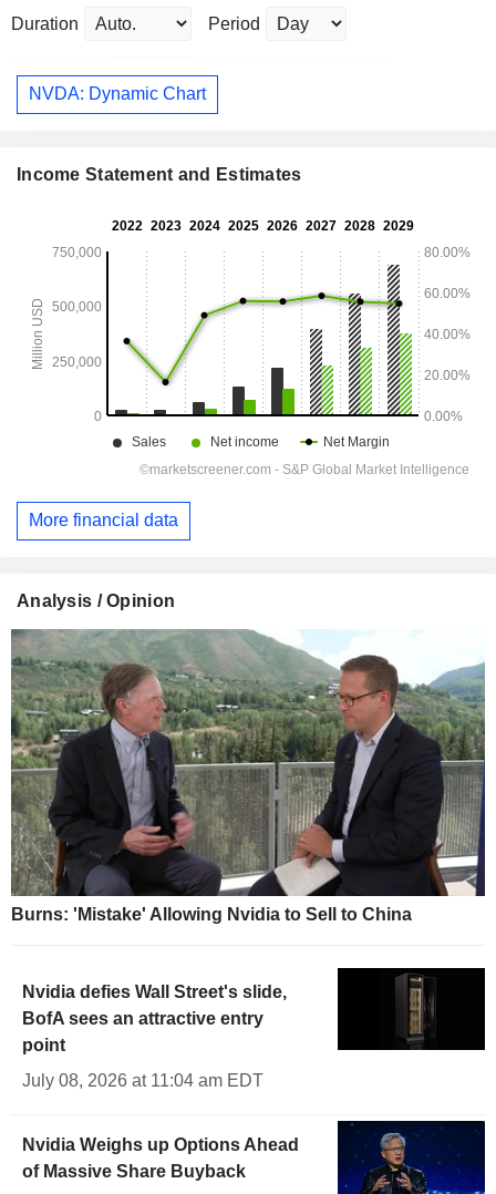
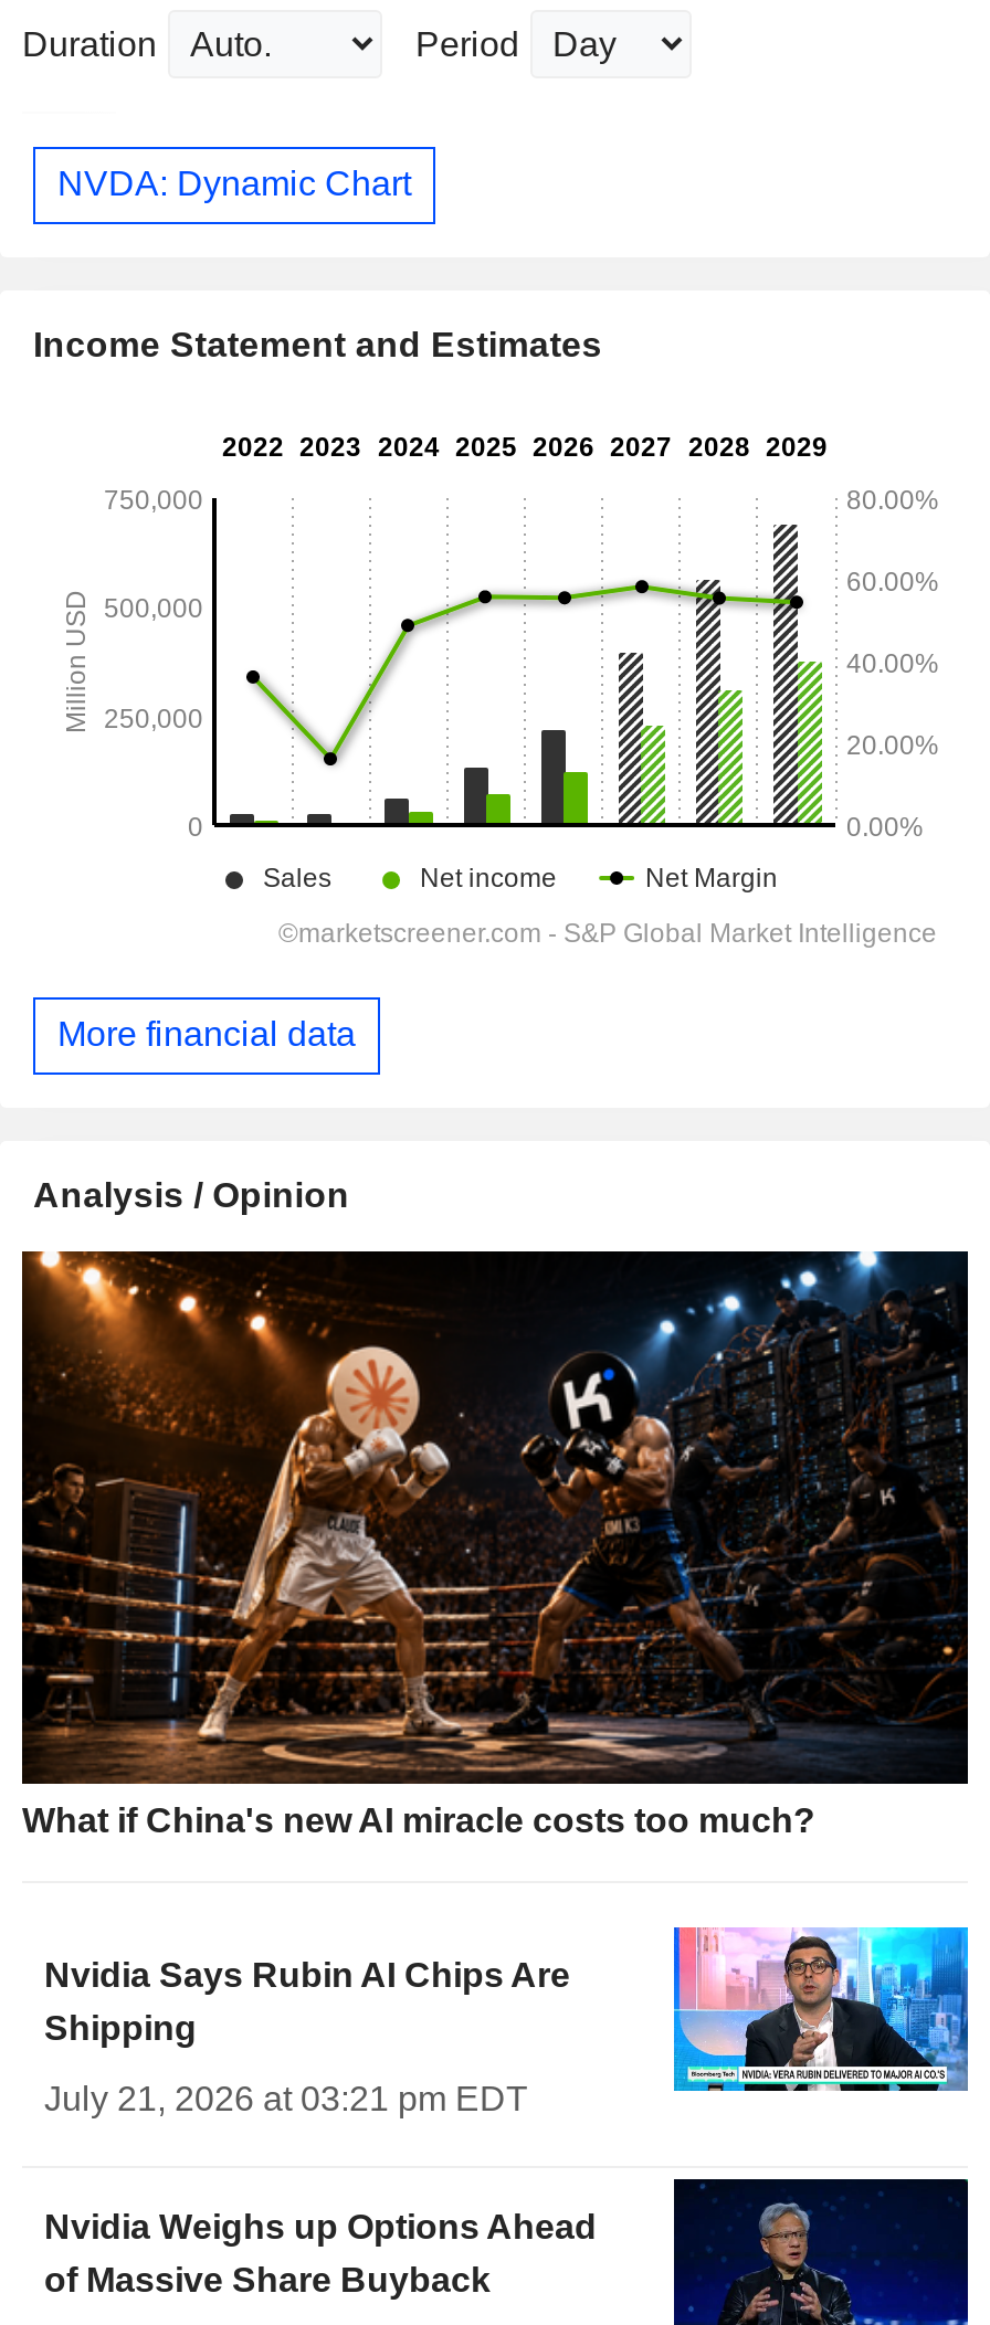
- [image]
- Burns: 'Mistake' Allowing Nvidia to Sell to China
+ [image]
+ What if China's new AI miracle costs too much?

- [image]
+ [image]

- Nvidia defies Wall Street's slide,
- BofA sees an attractive entry
- point
+ Nvidia Says Rubin AI Chips Are
+ Shipping

- July 08, 2026 at 11:04 am EDT
+ July 21, 2026 at 03:21 pm EDT
